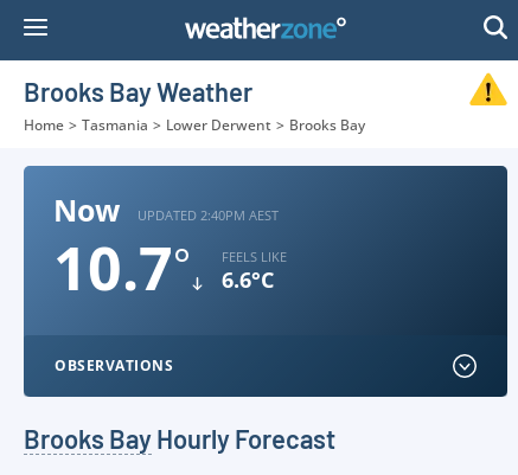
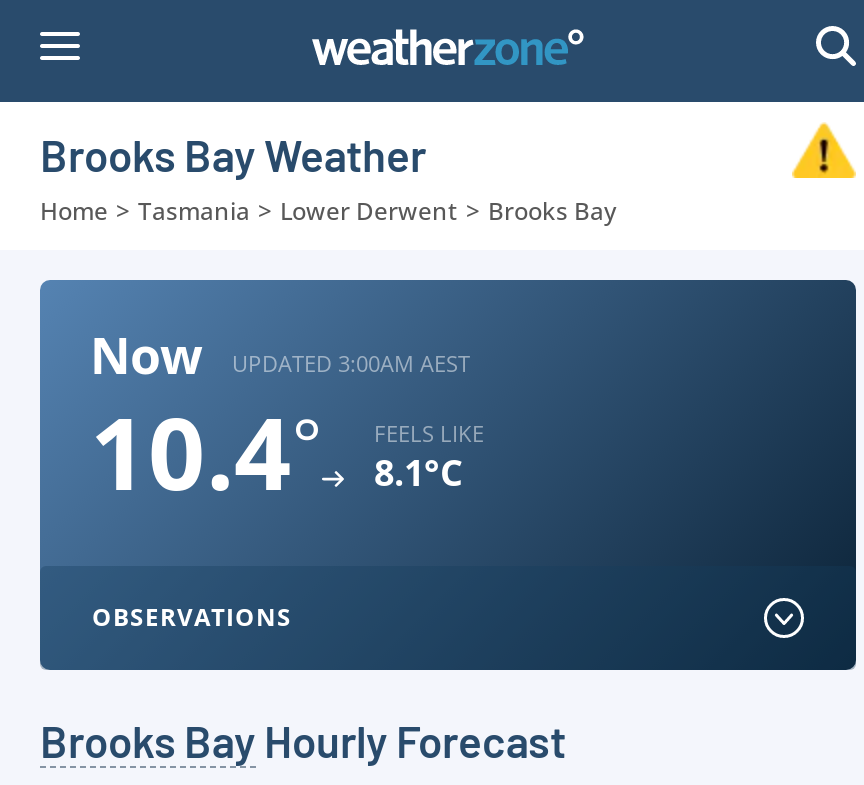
- UPDATED 2:40PM AEST
+ UPDATED 3:00AM AEST

- 10.7°
+ 10.4°

- 6.6°C
+ 8.1°C
